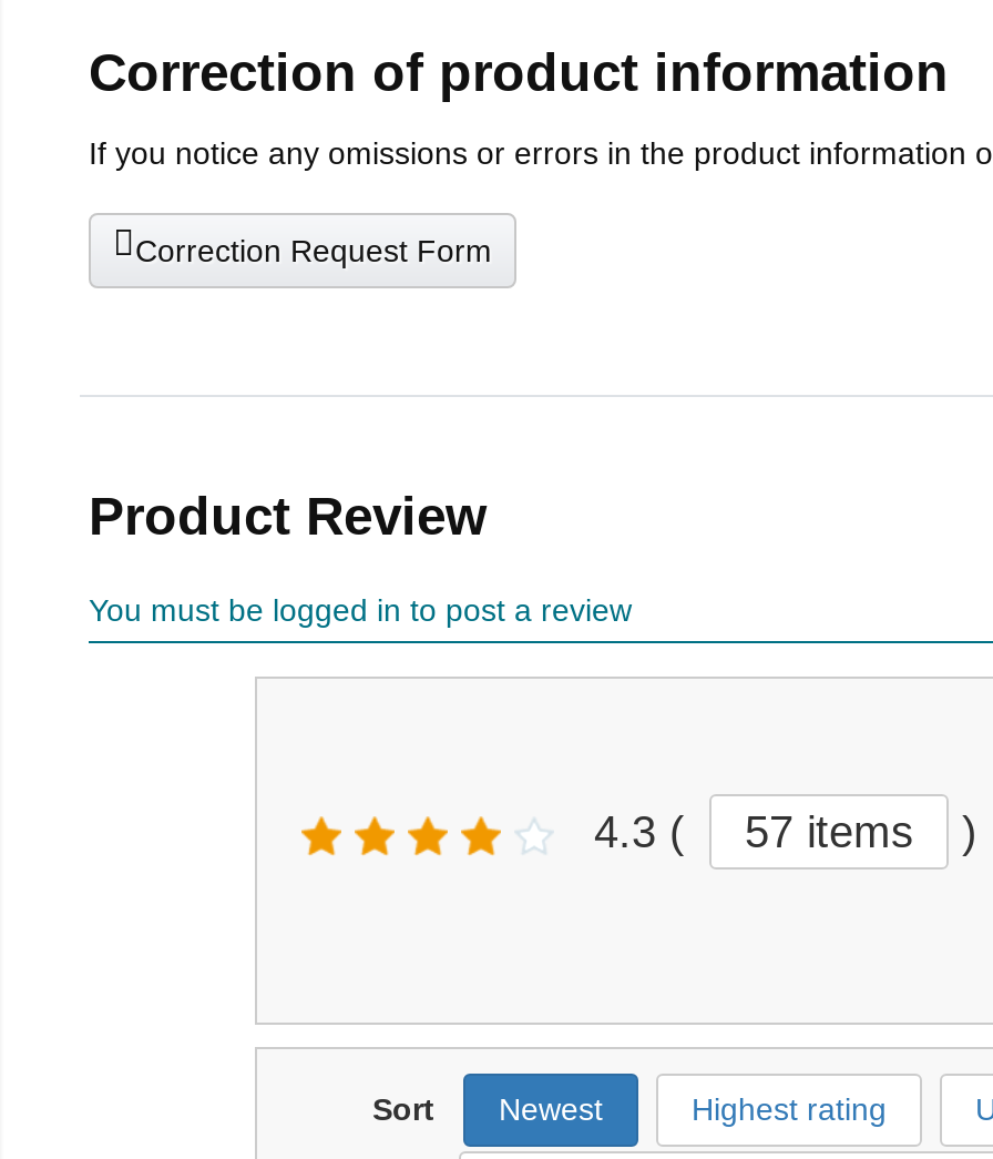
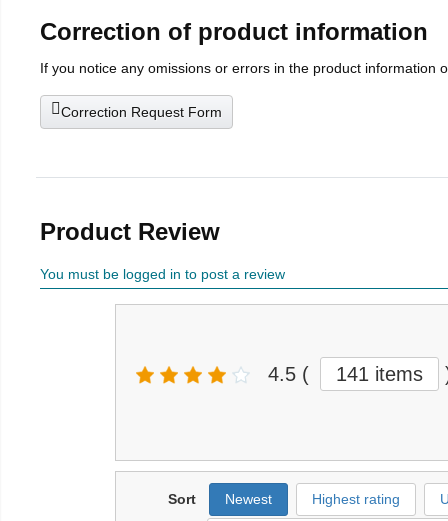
- 4.3 (
+ 4.5 (

- 57 items
+ 141 items
